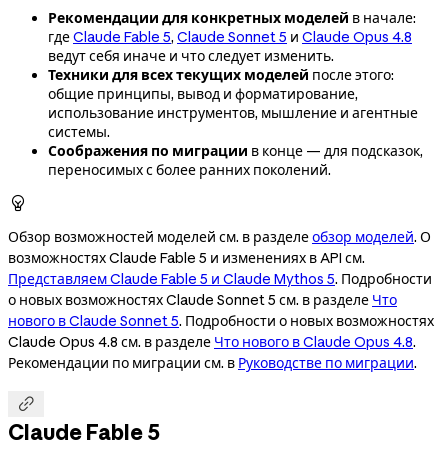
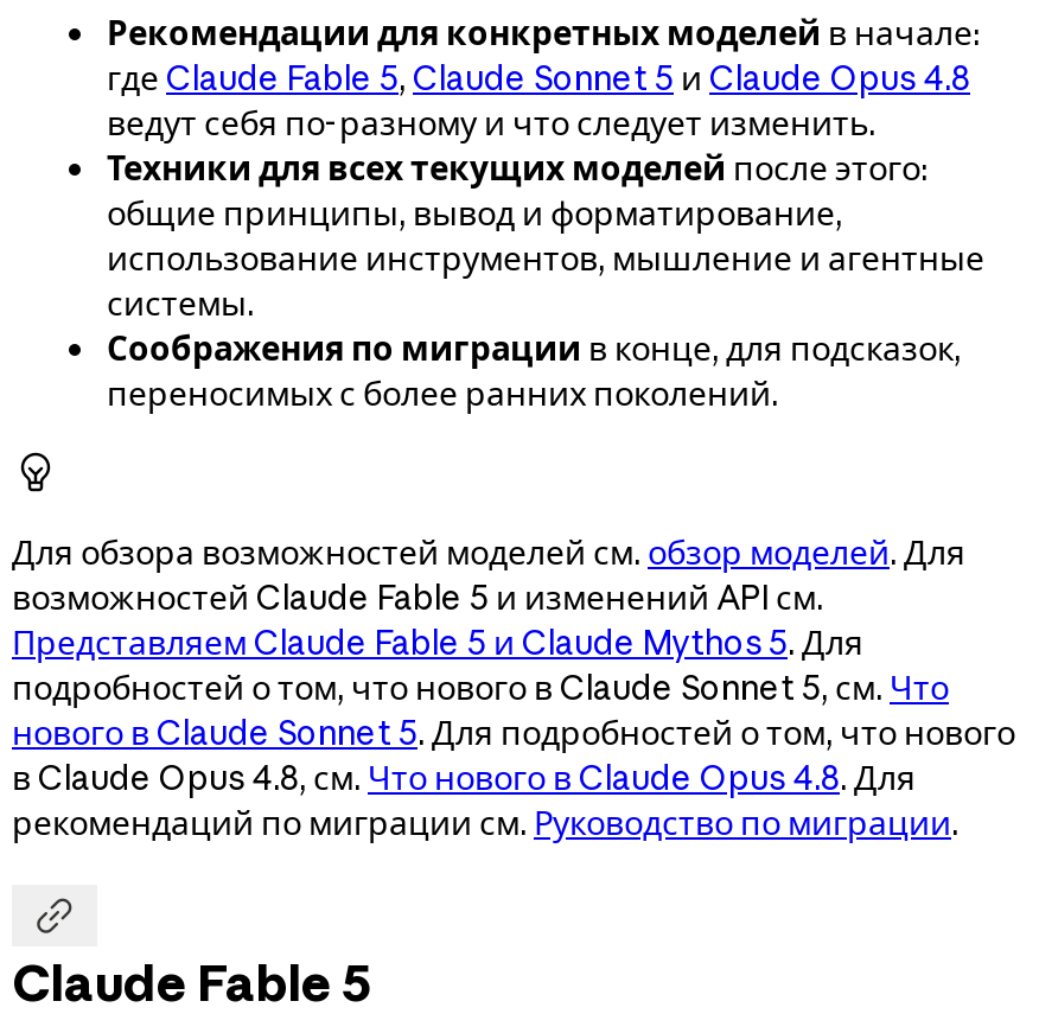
- ведут себя иначе и что следует изменить.
+ ведут себя по-разному и что следует изменить.

- Соображения по миграции в конце — для подсказок,
+ Соображения по миграции в конце, для подсказок,

- Обзор возможностей моделей см. в разделе обзор моделей. О
- возможностях Claude Fable 5 и изменениях в API см.
- Представляем Claude Fable 5 и Claude Mythos 5. Подробности
- о новых возможностях Claude Sonnet 5 см. в разделе Что
- нового в Claude Sonnet 5. Подробности о новых возможностях
- Claude Opus 4.8 см. в разделе Что нового в Claude Opus 4.8.
- Рекомендации по миграции см. в Руководстве по миграции.
+ Для обзора возможностей моделей см. обзор моделей. Для
+ возможностей Claude Fable 5 и изменений API см.
+ Представляем Claude Fable 5 и Claude Mythos 5. Для
+ подробностей о том, что нового в Claude Sonnet 5, см. Что
+ нового в Claude Sonnet 5. Для подробностей о том, что нового
+ в Claude Opus 4.8, см. Что нового в Claude Opus 4.8. Для
+ рекомендаций по миграции см. Руководство по миграции.
